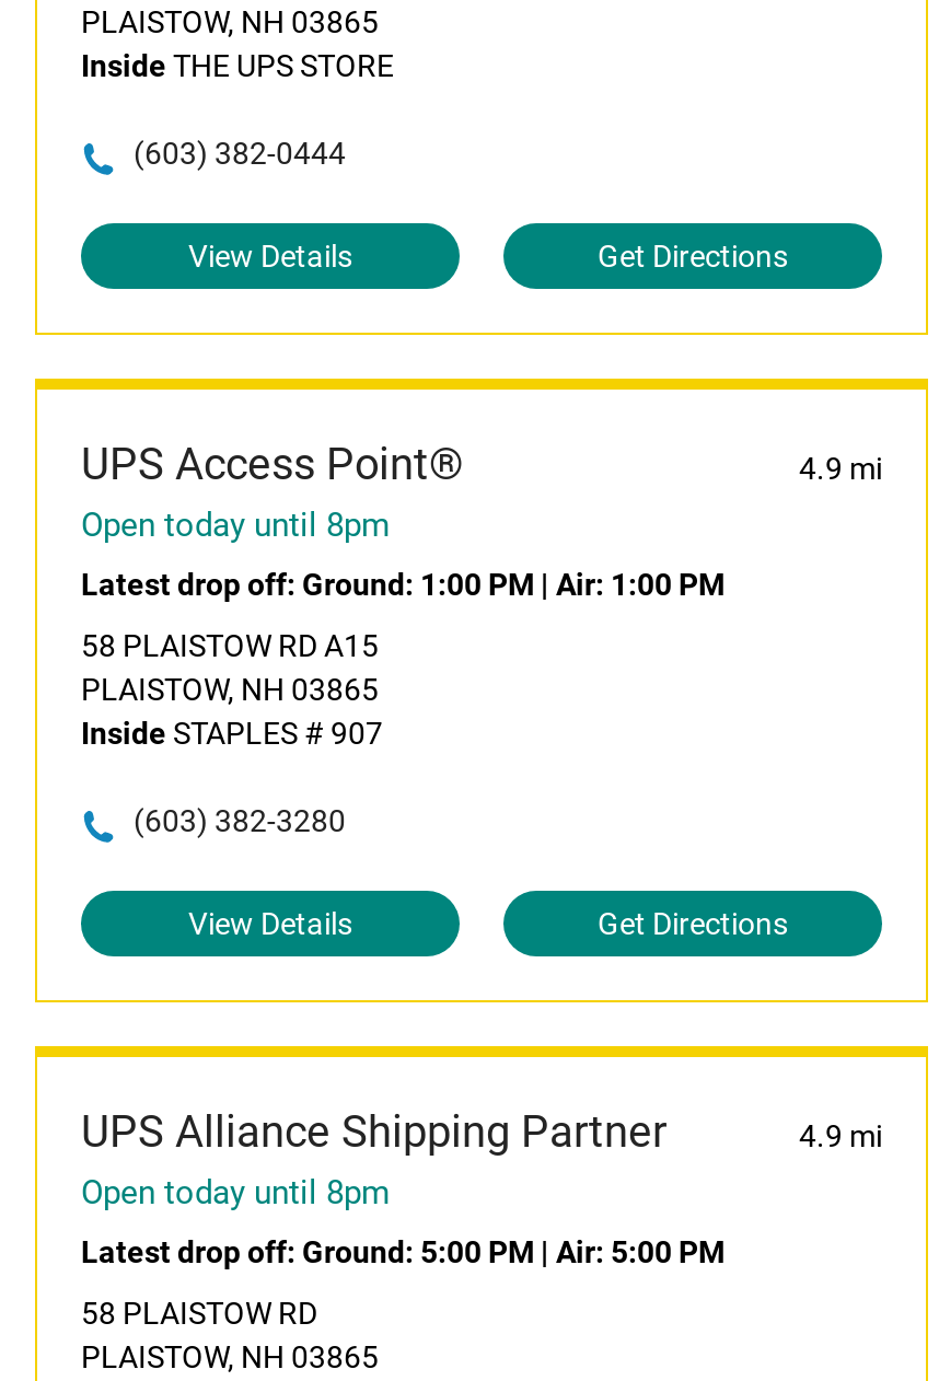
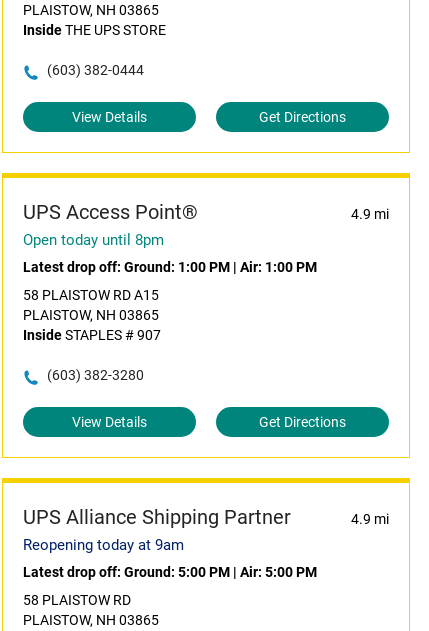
- Open today until 8pm
+ Reopening today at 9am
